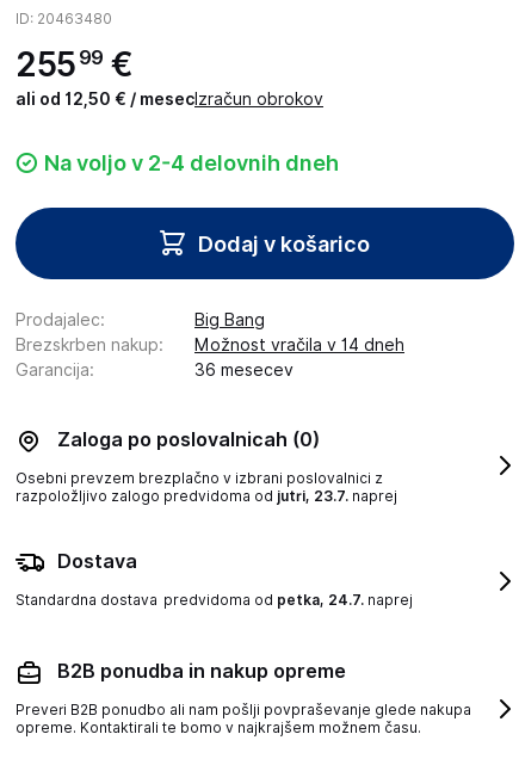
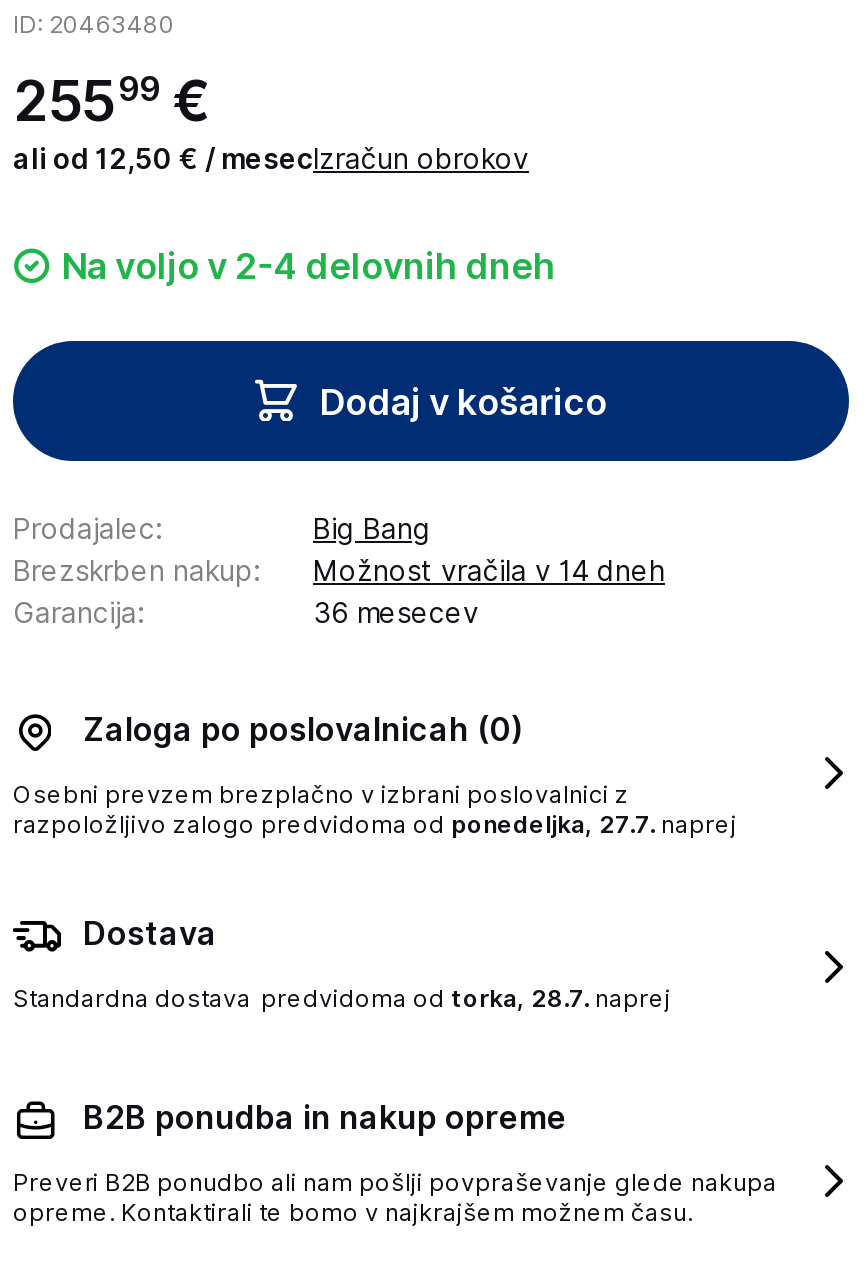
- razpoložljivo zalogo predvidoma od jutri, 23.7. naprej
+ razpoložljivo zalogo predvidoma od ponedeljka, 27.7. naprej

- Standardna dostava predvidoma od petka, 24.7. naprej
+ Standardna dostava predvidoma od torka, 28.7. naprej
